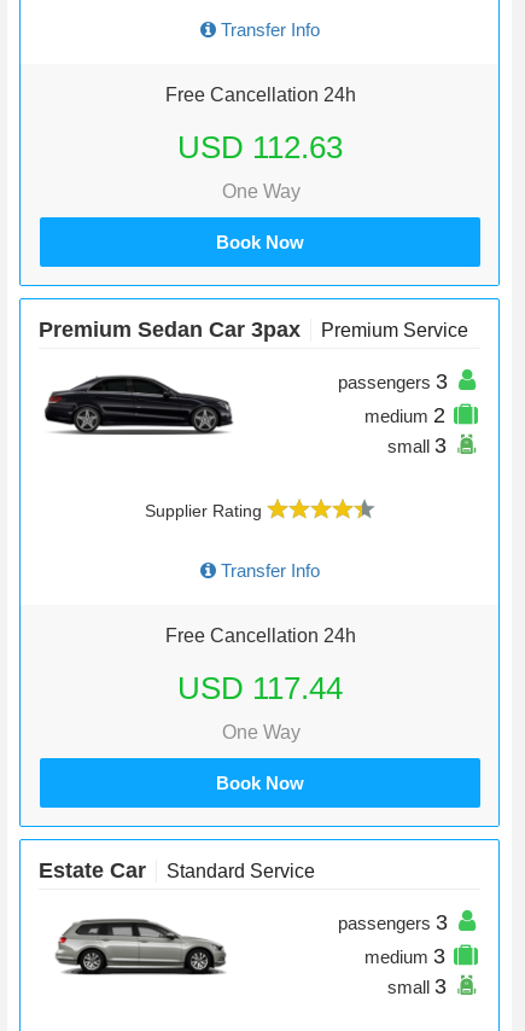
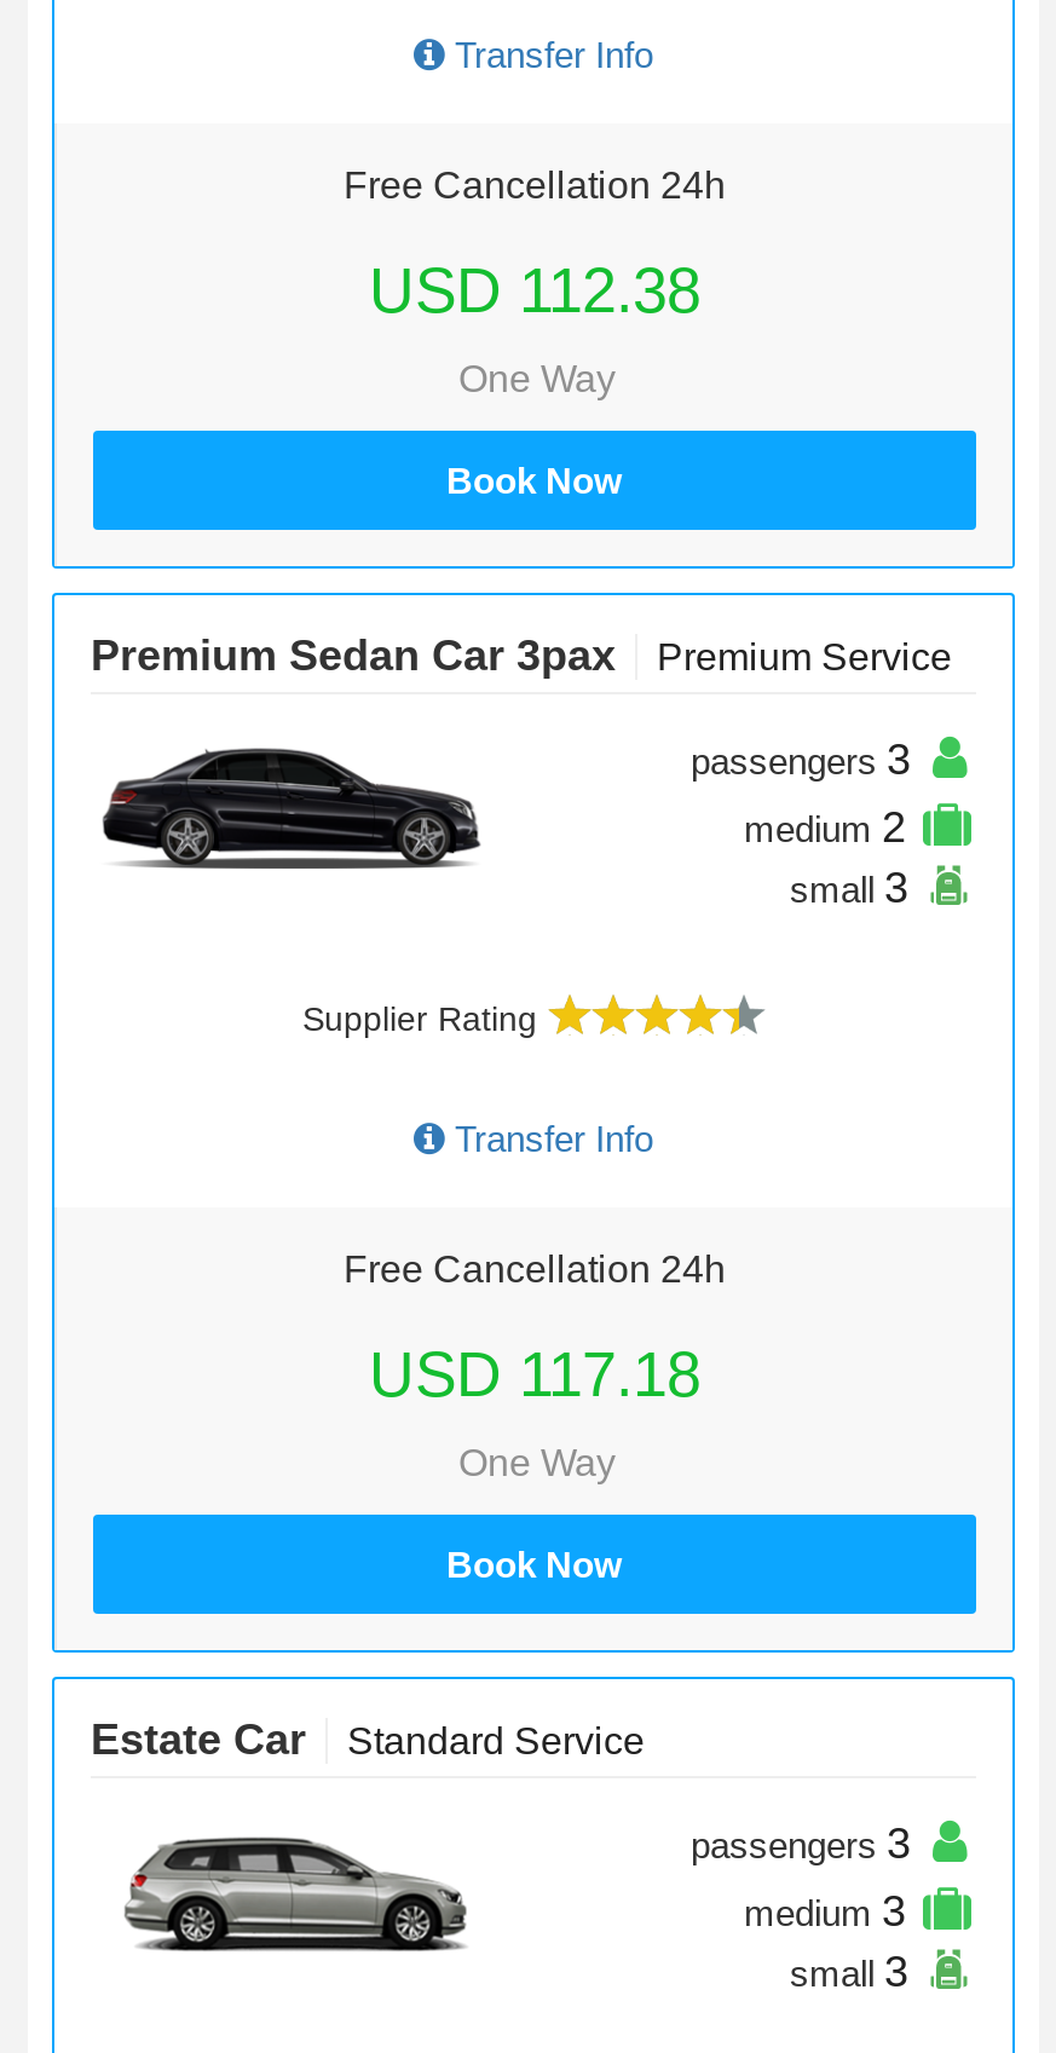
- USD 112.63
+ USD 112.38

- USD 117.44
+ USD 117.18
